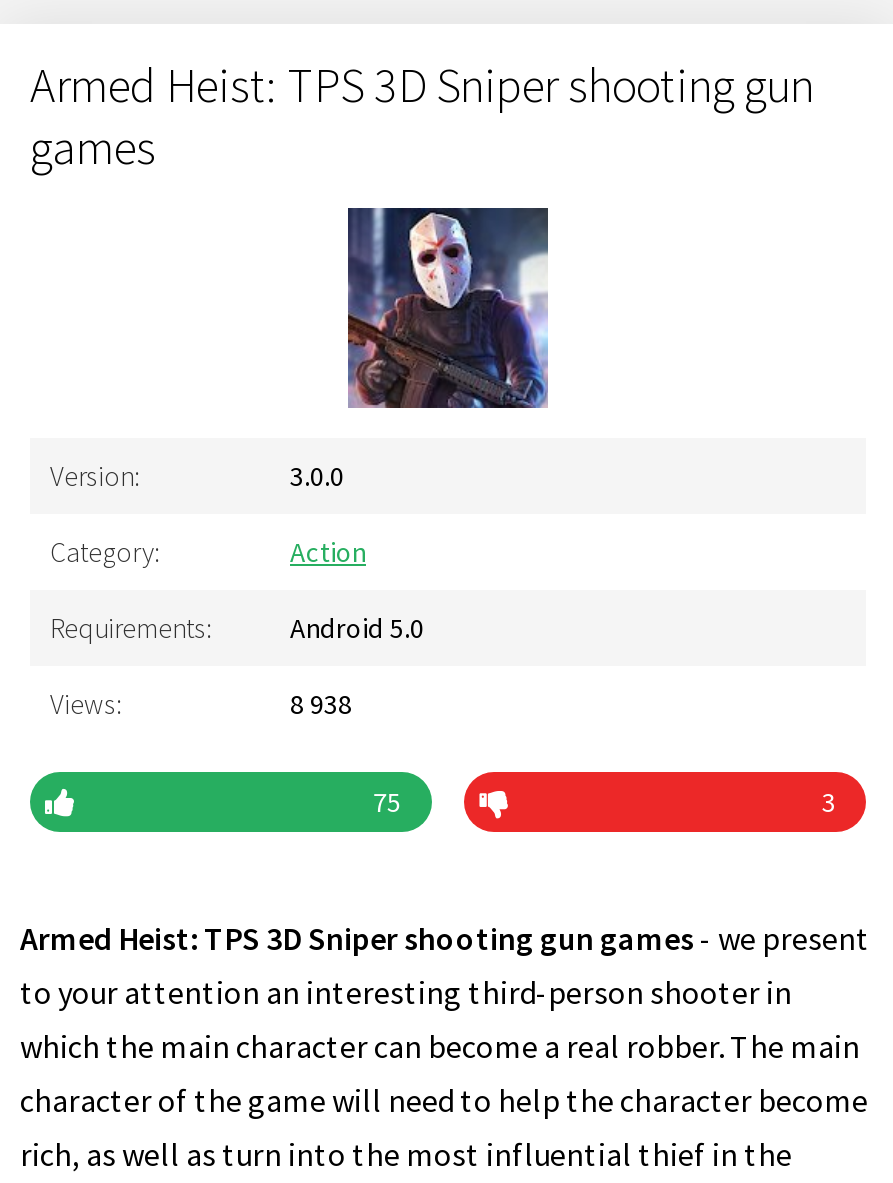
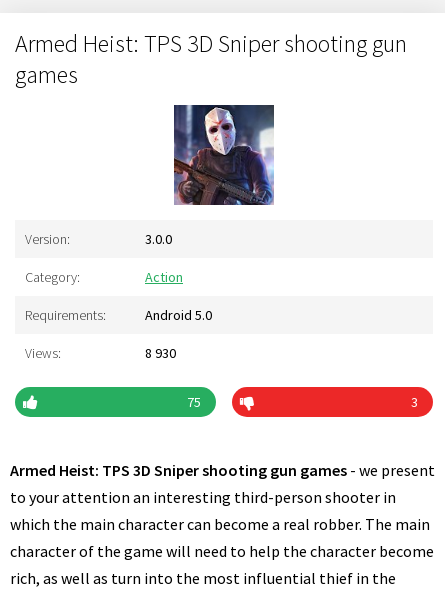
- 8 938
+ 8 930
